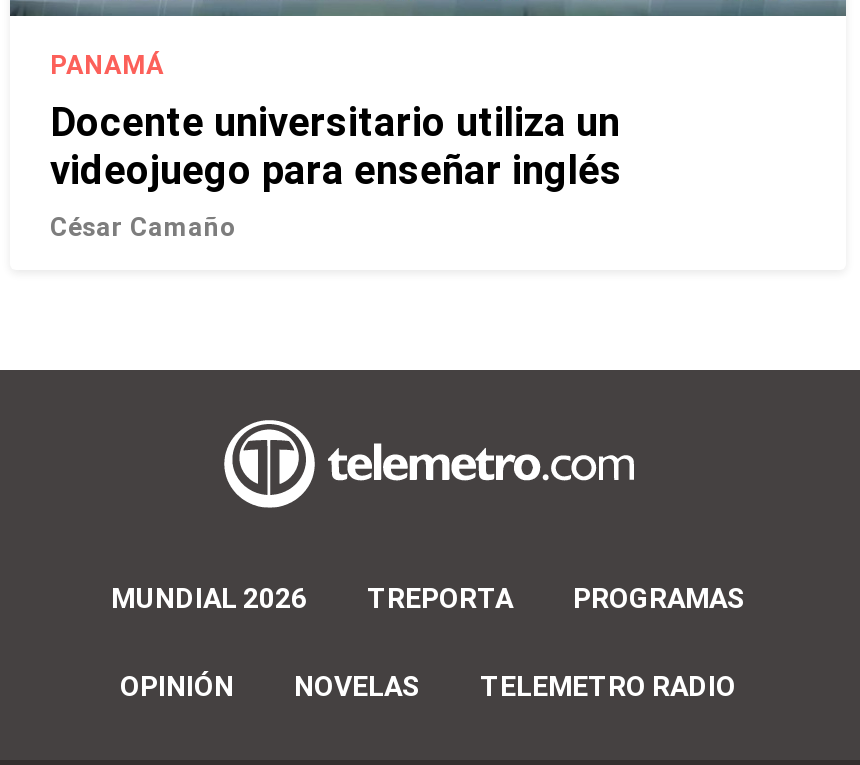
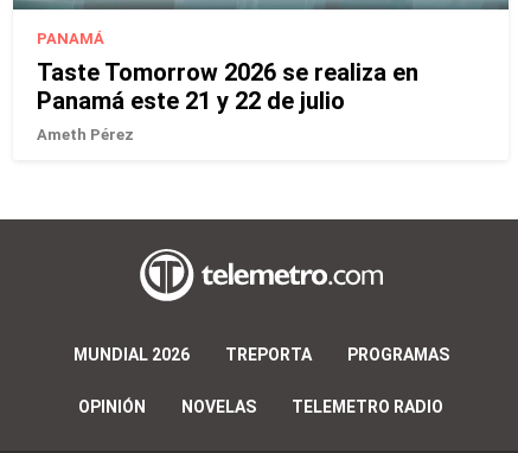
- Docente universitario utiliza un
- videojuego para enseñar inglés
- César Camaño
+ Taste Tomorrow 2026 se realiza en
+ Panamá este 21 y 22 de julio
+ Ameth Pérez
